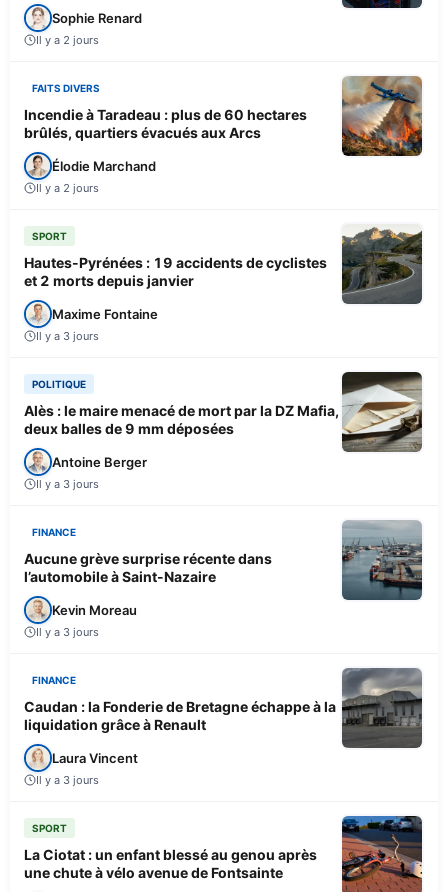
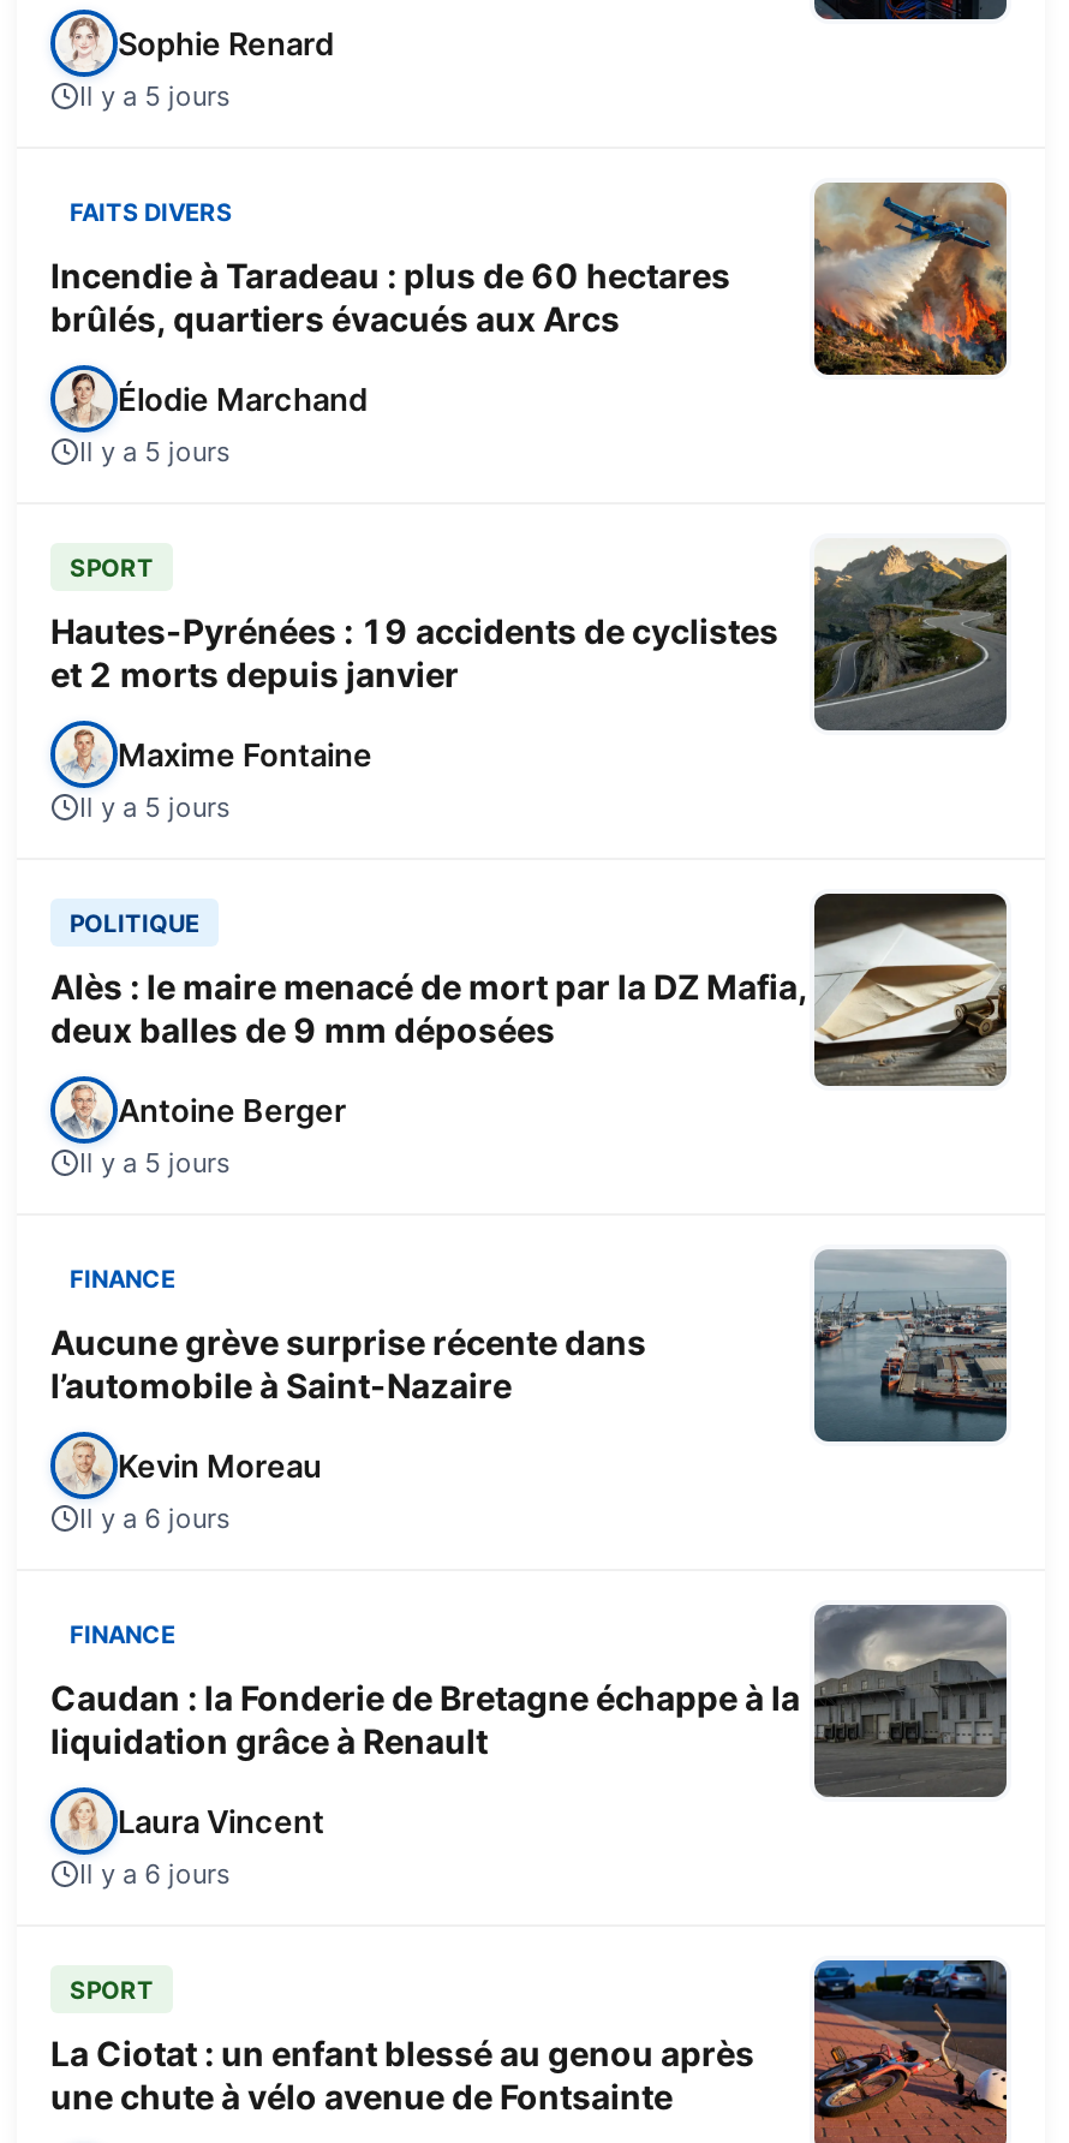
- Il y a 2 jours
+ Il y a 5 jours

- Il y a 2 jours
+ Il y a 5 jours

- Il y a 3 jours
+ Il y a 5 jours

- Il y a 3 jours
+ Il y a 5 jours

- Il y a 3 jours
+ Il y a 6 jours

- Il y a 3 jours
+ Il y a 6 jours
